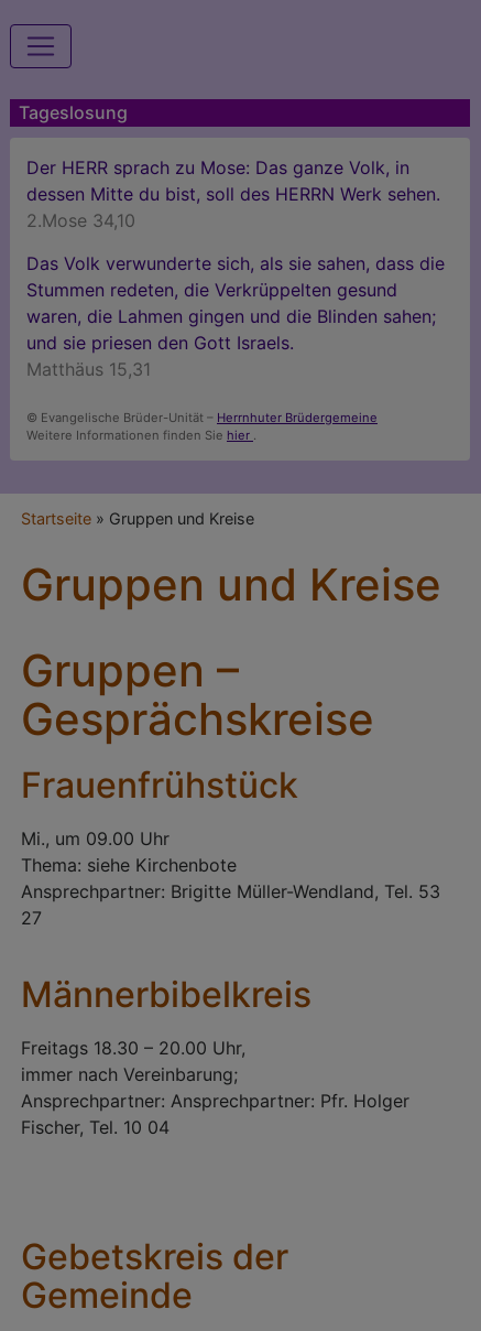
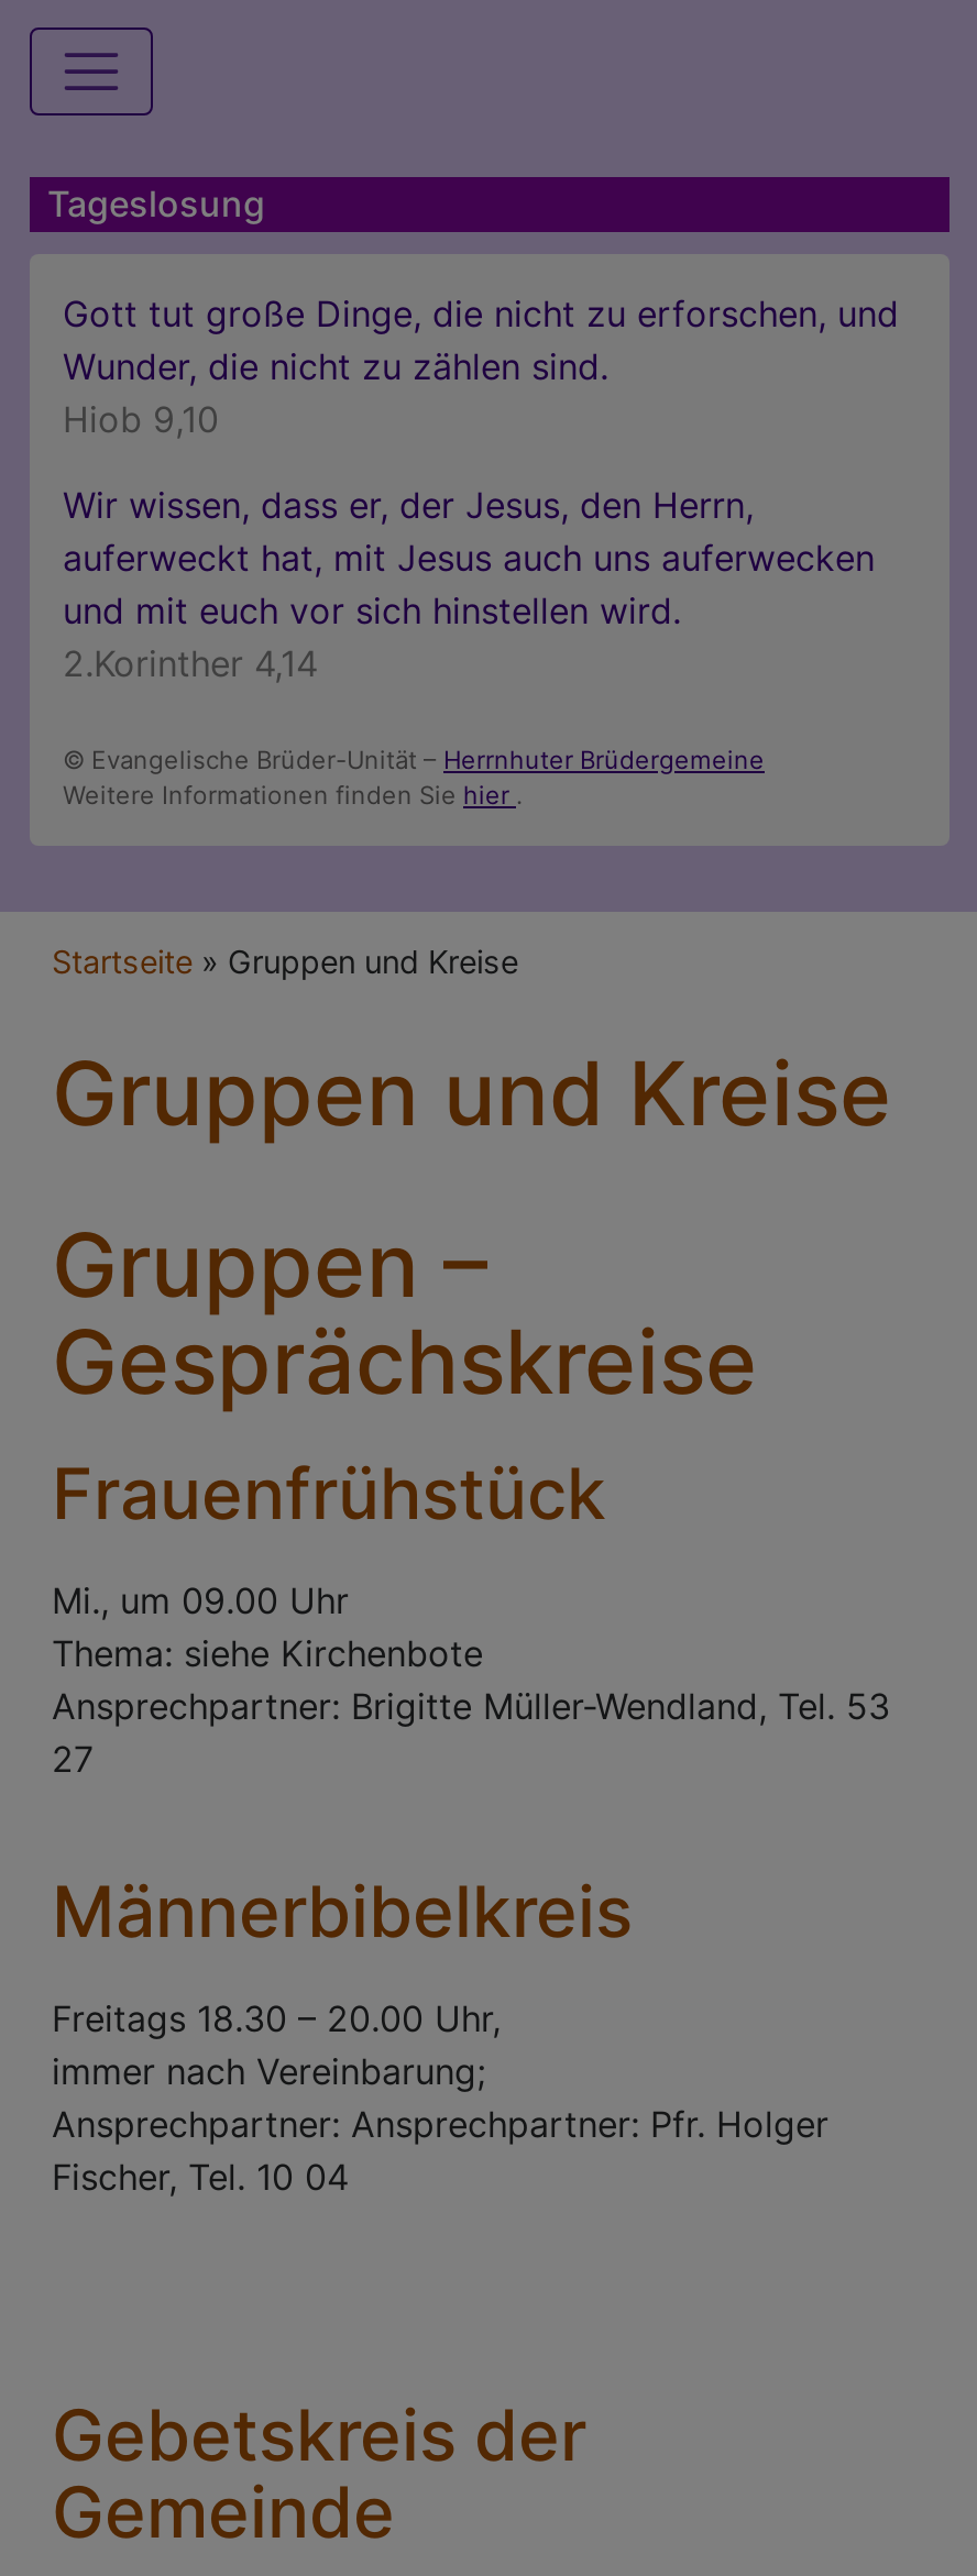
- Der HERR sprach zu Mose: Das ganze Volk, in
- dessen Mitte du bist, soll des HERRN Werk sehen.
- 2.Mose 34,10
+ Gott tut große Dinge, die nicht zu erforschen, und
+ Wunder, die nicht zu zählen sind.
+ Hiob 9,10

- Das Volk verwunderte sich, als sie sahen, dass die
- Stummen redeten, die Verkrüppelten gesund
- waren, die Lahmen gingen und die Blinden sahen;
- und sie priesen den Gott Israels.
- Matthäus 15,31
+ Wir wissen, dass er, der Jesus, den Herrn,
+ auferweckt hat, mit Jesus auch uns auferwecken
+ und mit euch vor sich hinstellen wird.
+ 2.Korinther 4,14
